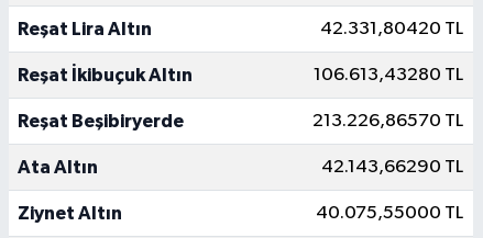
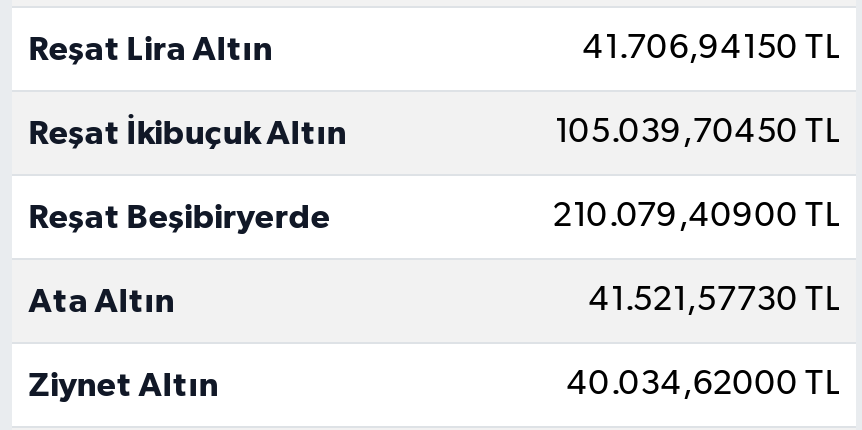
- 42.331,80420 TL
+ 41.706,94150 TL

- 106.613,43280 TL
+ 105.039,70450 TL

- 213.226,86570 TL
+ 210.079,40900 TL

- 42.143,66290 TL
+ 41.521,57730 TL

- 40.075,55000 TL
+ 40.034,62000 TL
